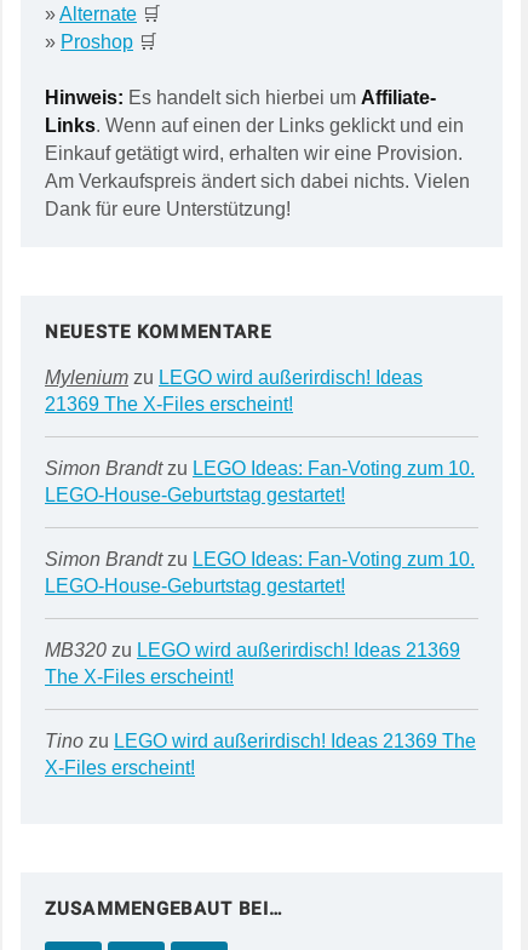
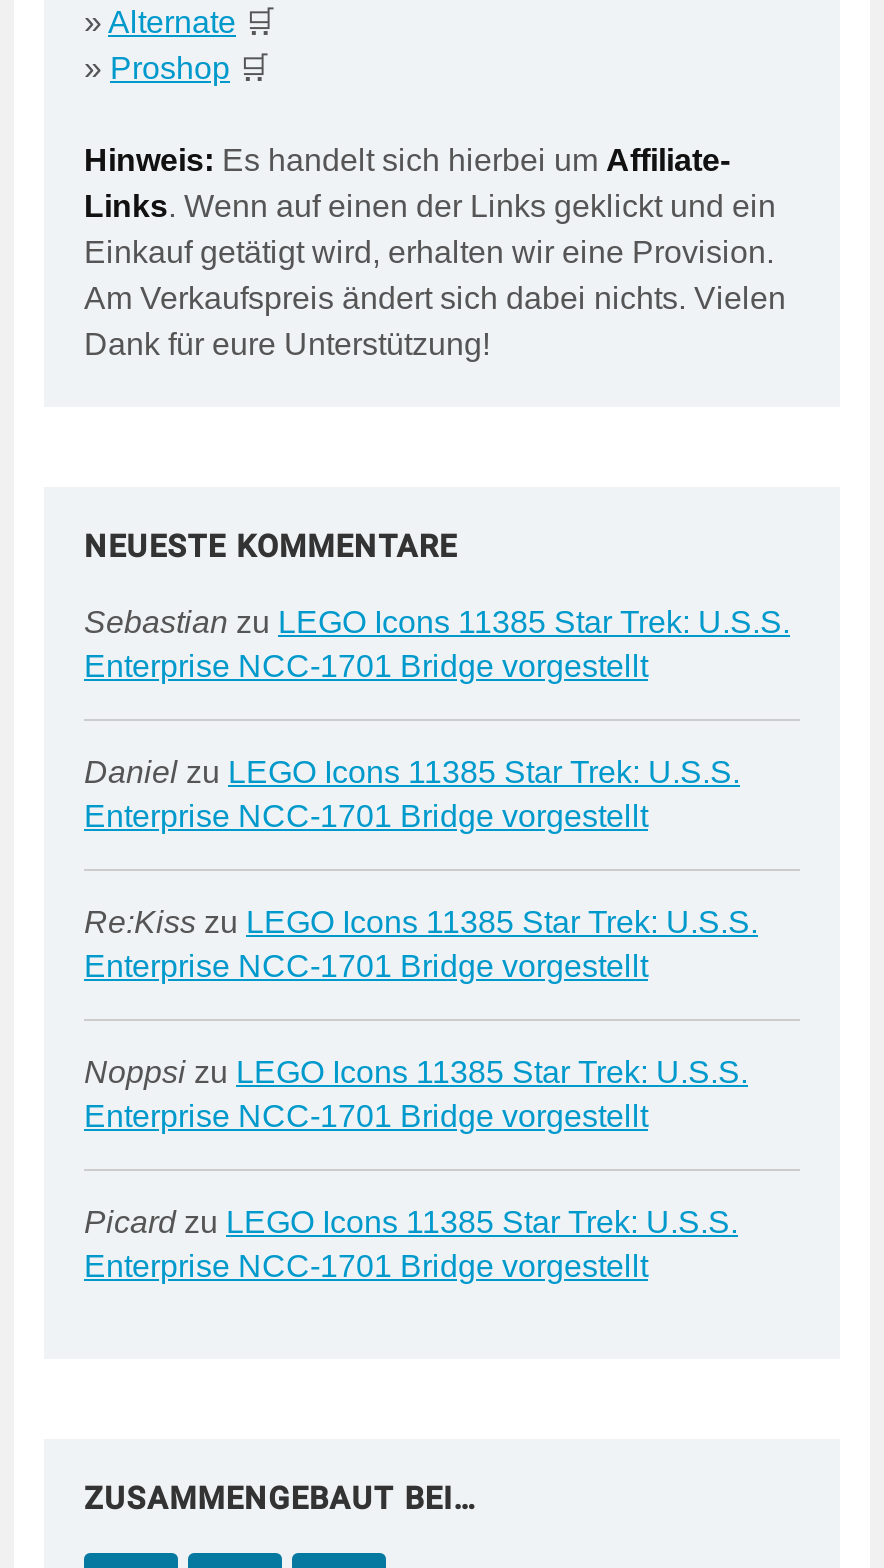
- Mylenium zu LEGO wird außerirdisch! Ideas
- 21369 The X-Files erscheint!
+ Sebastian zu LEGO Icons 11385 Star Trek: U.S.S.
+ Enterprise NCC-1701 Bridge vorgestellt

- Simon Brandt zu LEGO Ideas: Fan-Voting zum 10.
- LEGO-House-Geburtstag gestartet!
+ Daniel zu LEGO Icons 11385 Star Trek: U.S.S.
+ Enterprise NCC-1701 Bridge vorgestellt

- Simon Brandt zu LEGO Ideas: Fan-Voting zum 10.
- LEGO-House-Geburtstag gestartet!
+ Re:Kiss zu LEGO Icons 11385 Star Trek: U.S.S.
+ Enterprise NCC-1701 Bridge vorgestellt

- MB320 zu LEGO wird außerirdisch! Ideas 21369
- The X-Files erscheint!
+ Noppsi zu LEGO Icons 11385 Star Trek: U.S.S.
+ Enterprise NCC-1701 Bridge vorgestellt

- Tino zu LEGO wird außerirdisch! Ideas 21369 The
- X-Files erscheint!
+ Picard zu LEGO Icons 11385 Star Trek: U.S.S.
+ Enterprise NCC-1701 Bridge vorgestellt
